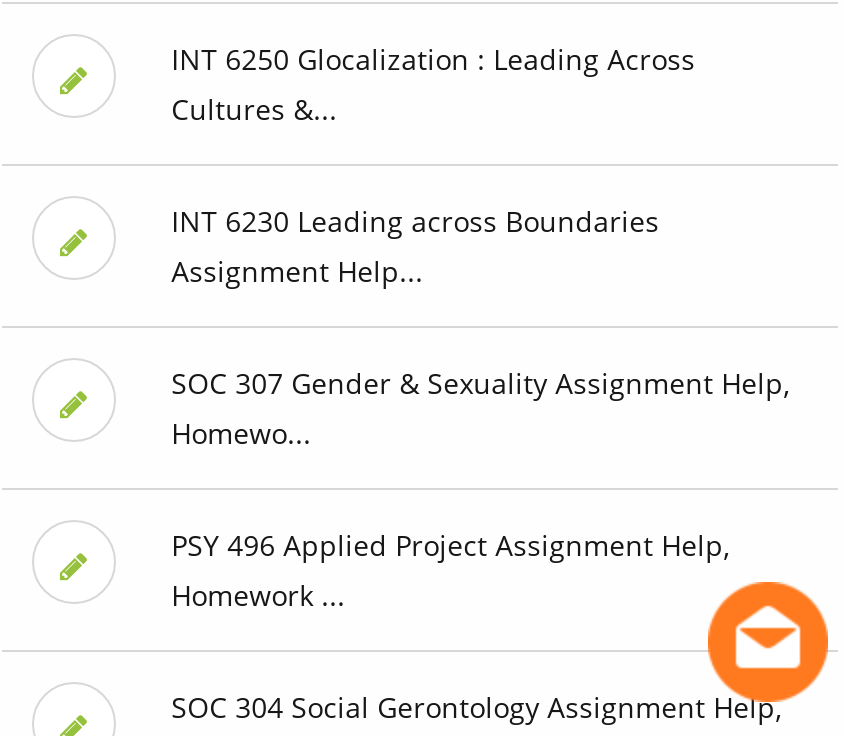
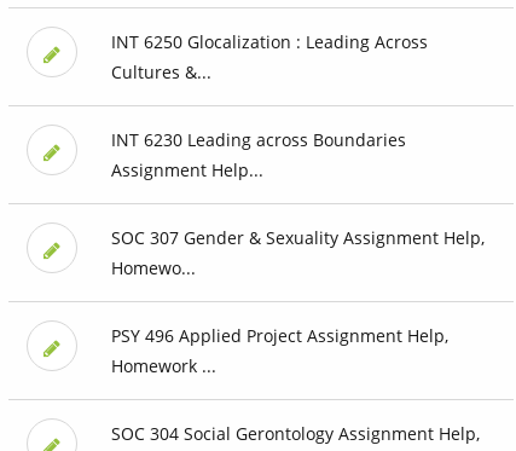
- [image]
